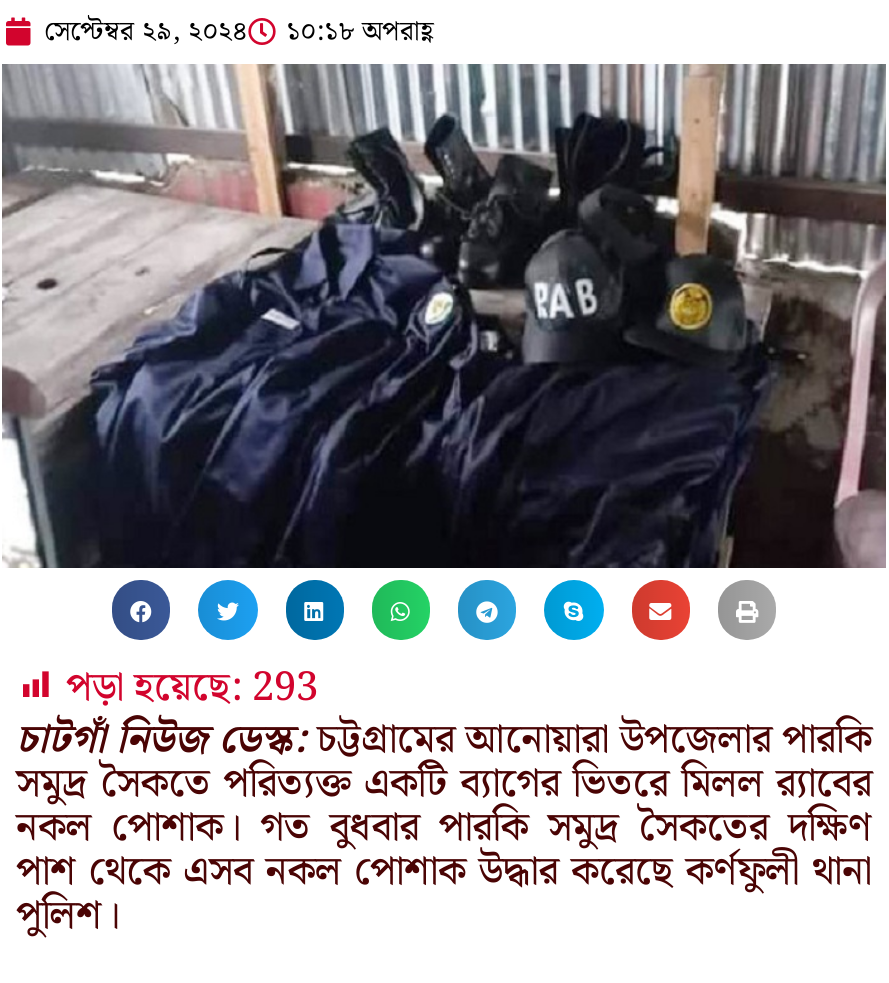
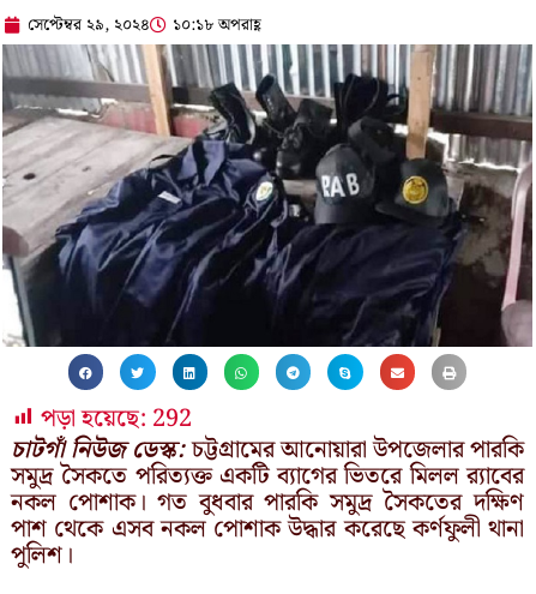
- পড়া হয়েছে: 293
+ পড়া হয়েছে: 292
